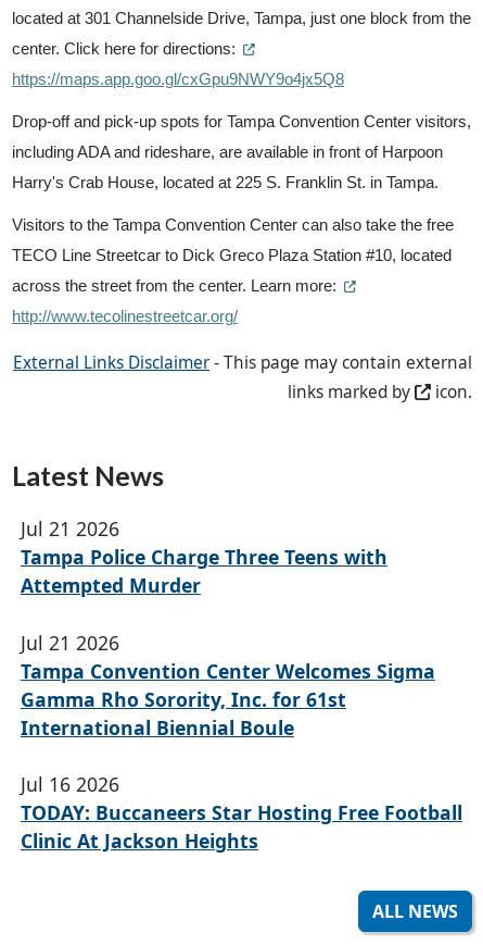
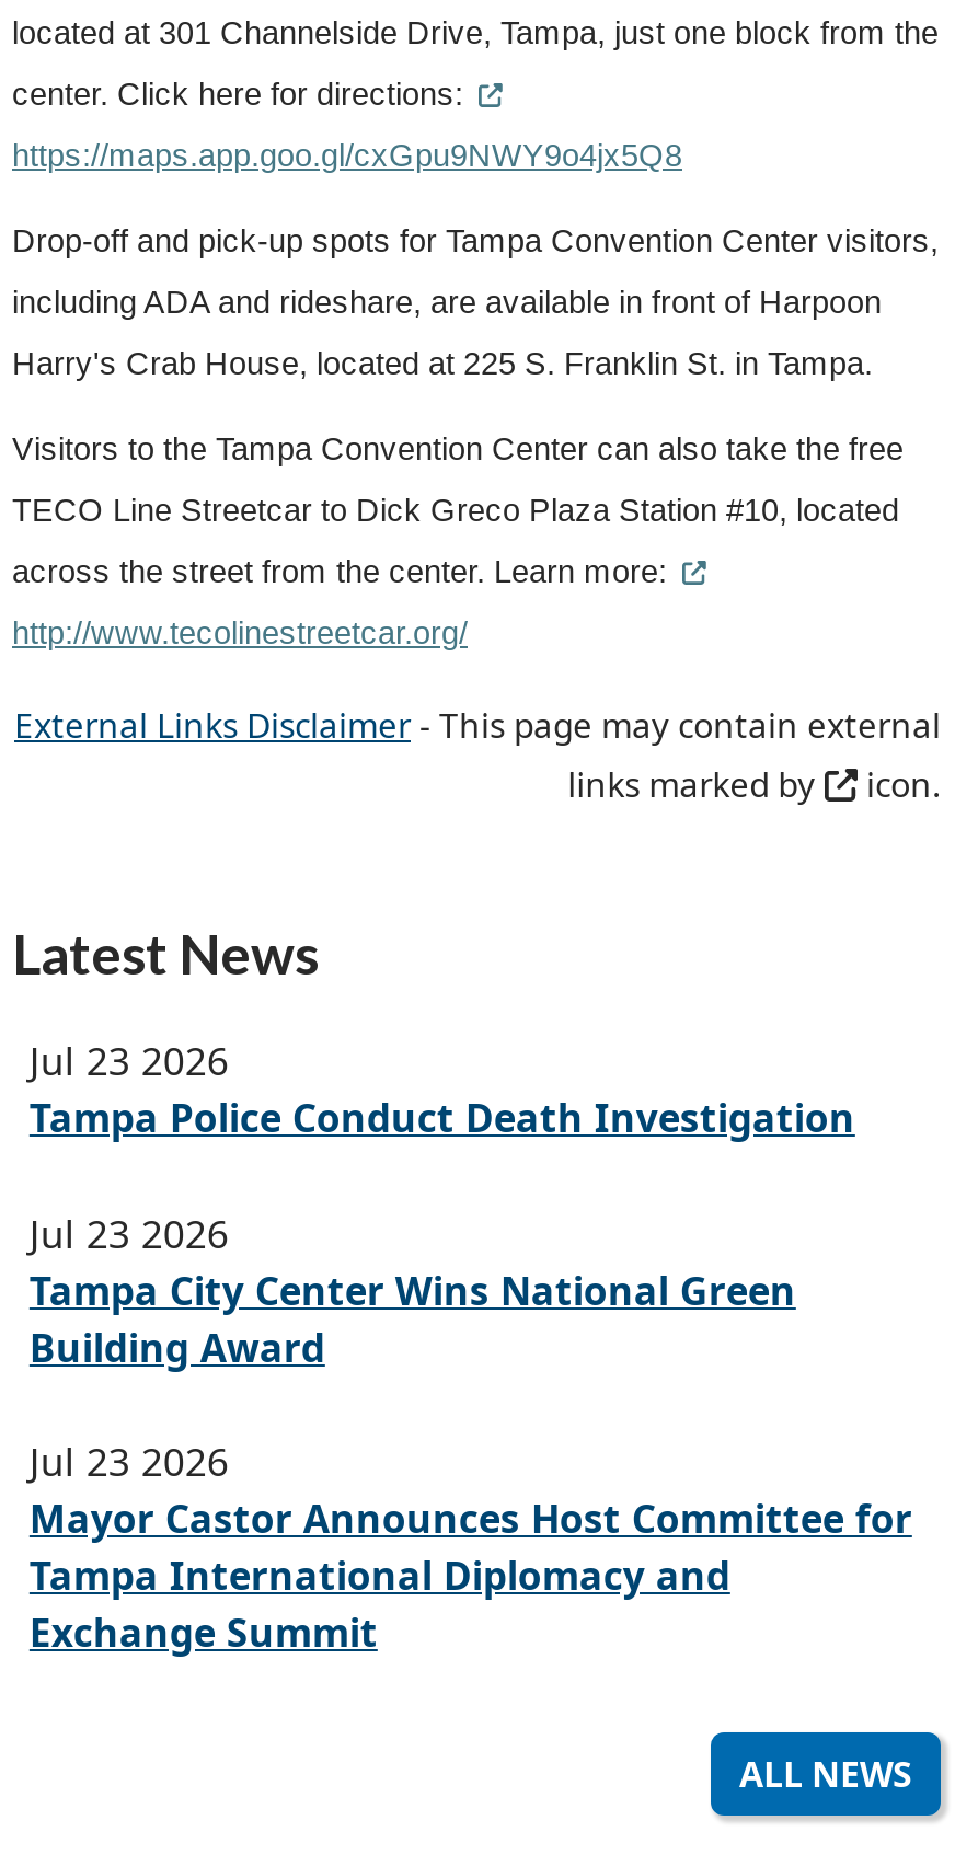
- Jul 21 2026
- Tampa Police Charge Three Teens with
- Attempted Murder
+ Jul 23 2026
+ Tampa Police Conduct Death Investigation

- Jul 21 2026
- Tampa Convention Center Welcomes Sigma
- Gamma Rho Sorority, Inc. for 61st
- International Biennial Boule
+ Jul 23 2026
+ Tampa City Center Wins National Green
+ Building Award

- Jul 16 2026
- TODAY: Buccaneers Star Hosting Free Football
- Clinic At Jackson Heights
+ Jul 23 2026
+ Mayor Castor Announces Host Committee for
+ Tampa International Diplomacy and
+ Exchange Summit
